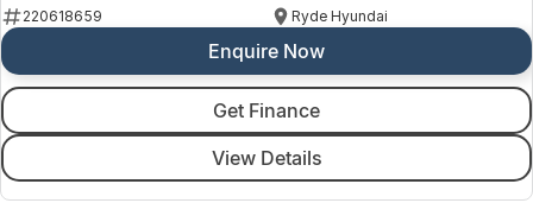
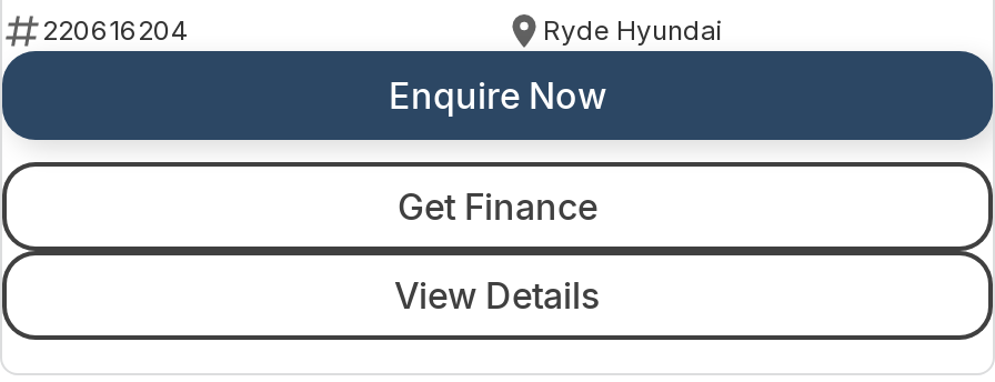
- 220618659
+ 220616204
